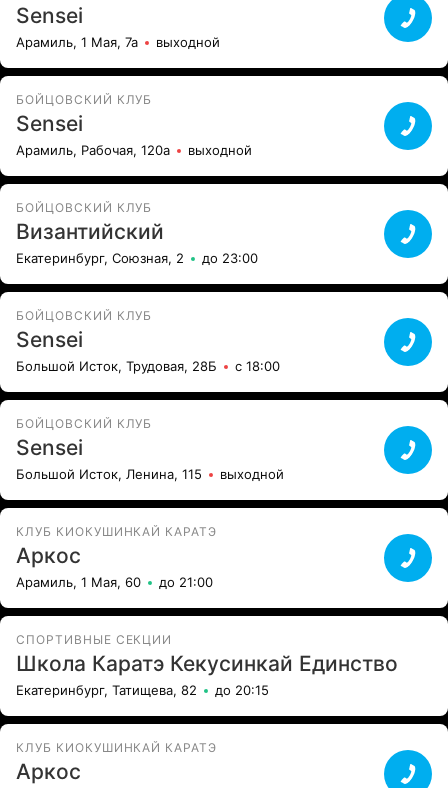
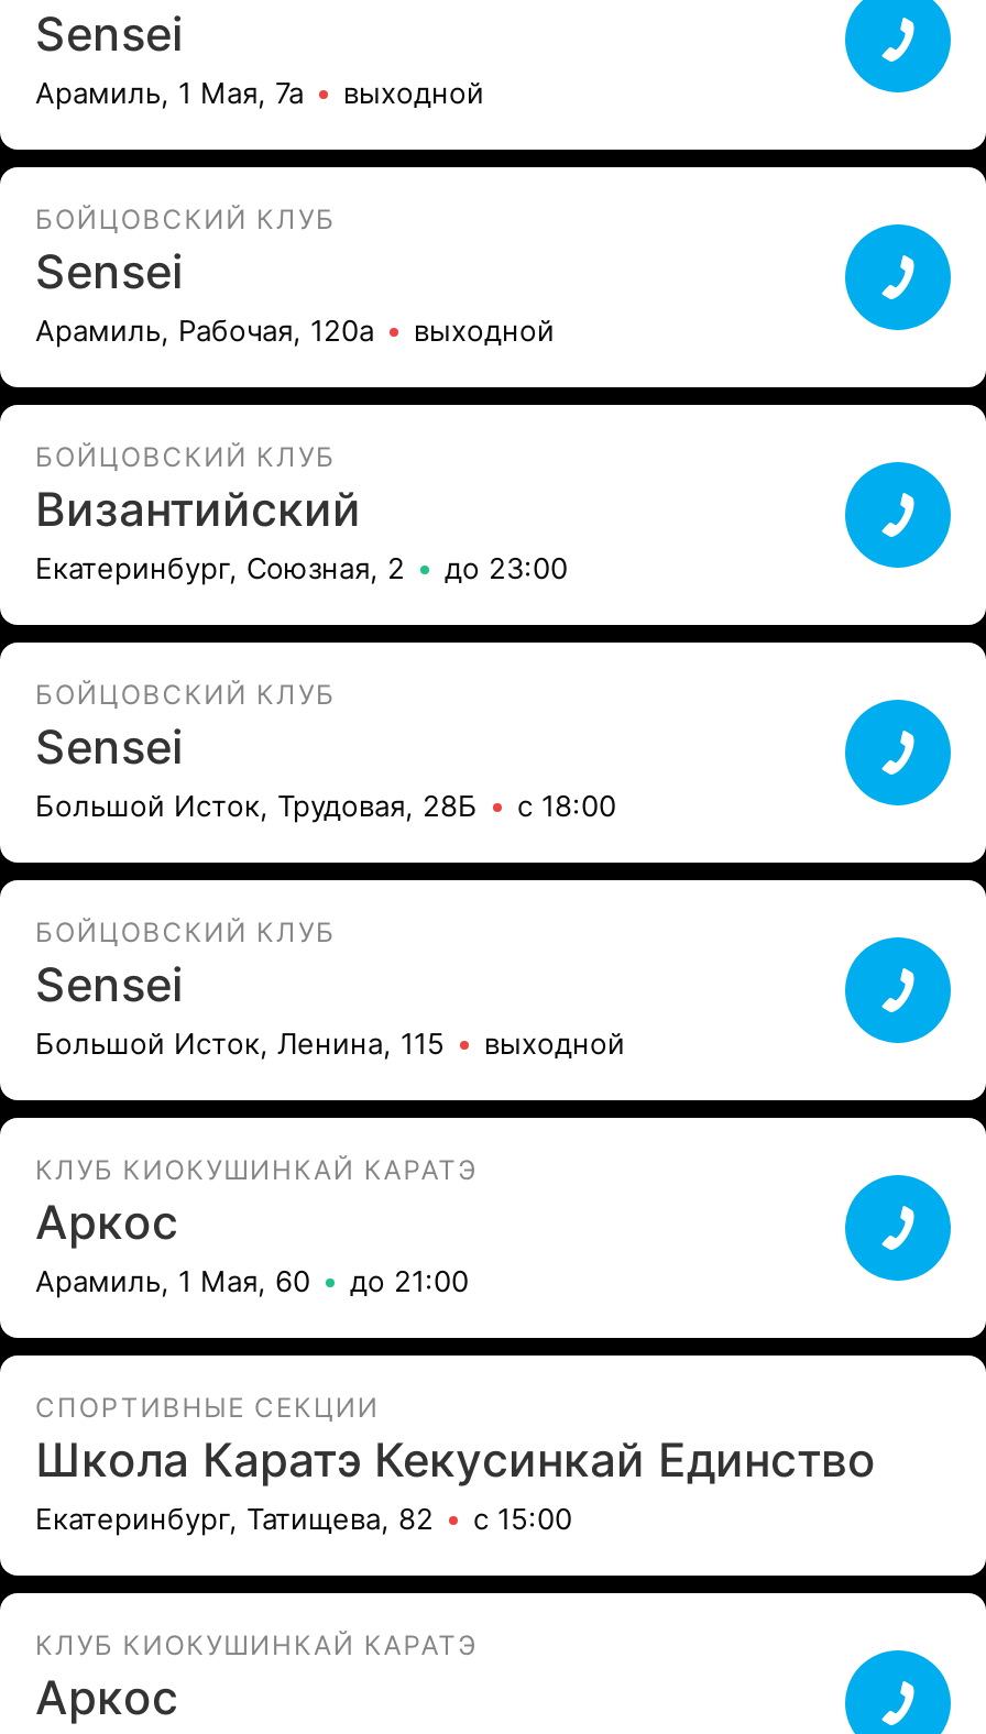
- Екатеринбург, Татищева, 82 до 20:15
+ Екатеринбург, Татищева, 82 с 15:00
